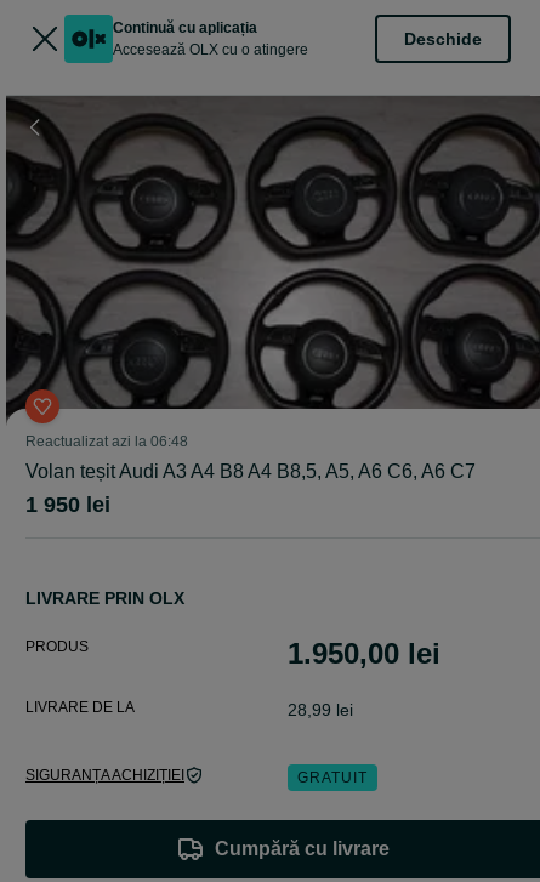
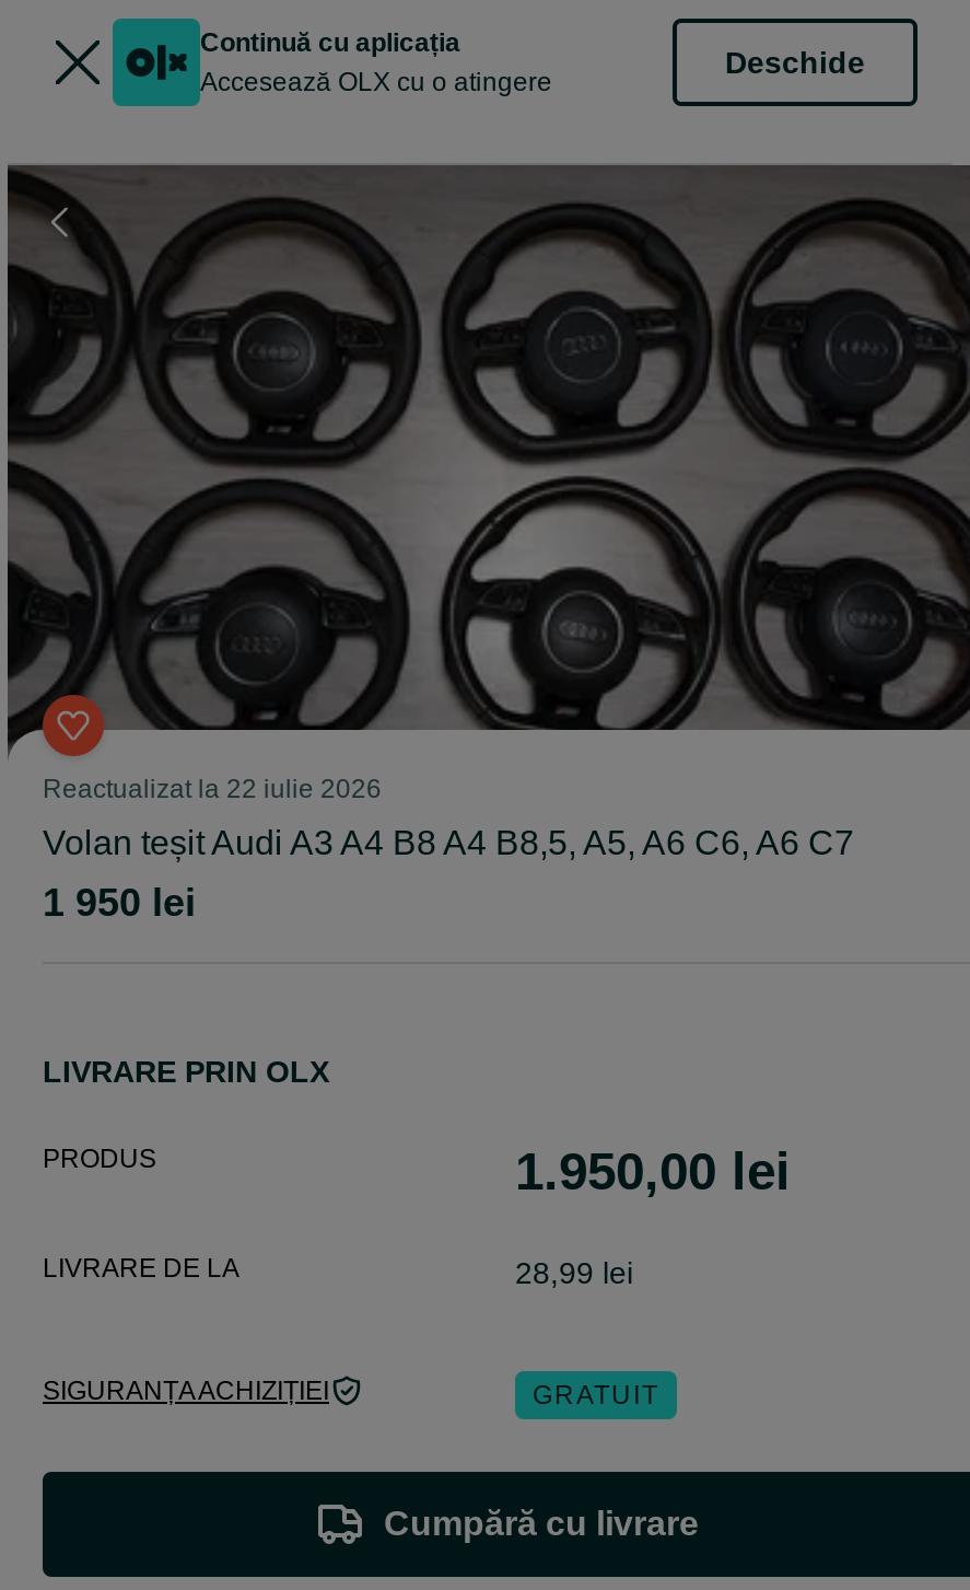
- Reactualizat azi la 06:48
+ Reactualizat la 22 iulie 2026
